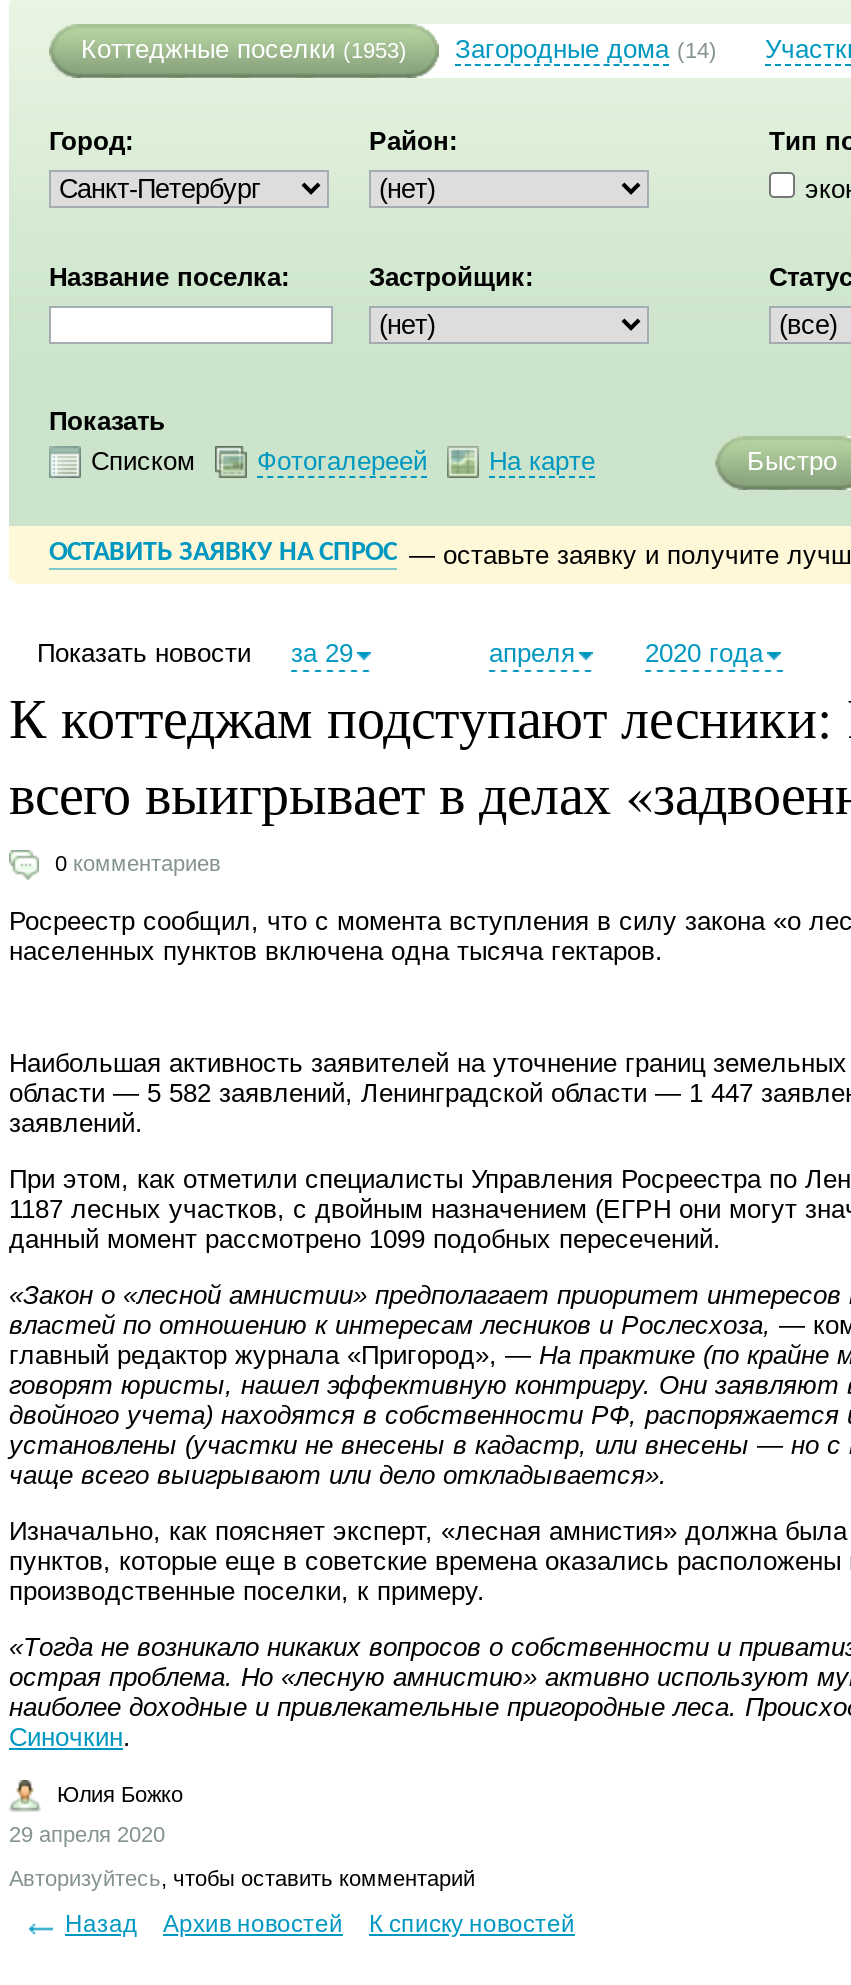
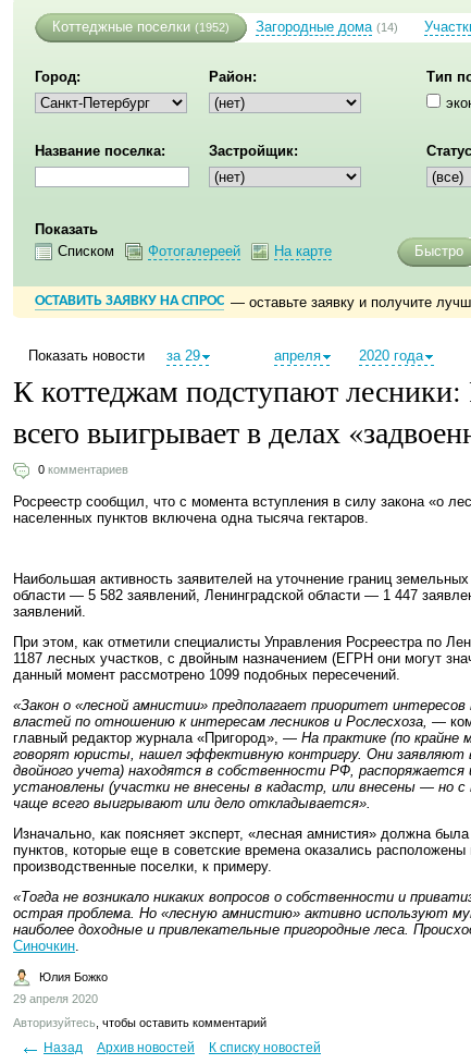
- Коттеджные поселки (1953)
+ Коттеджные поселки (1952)
